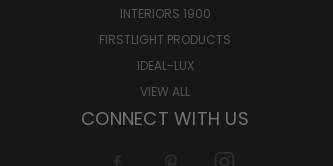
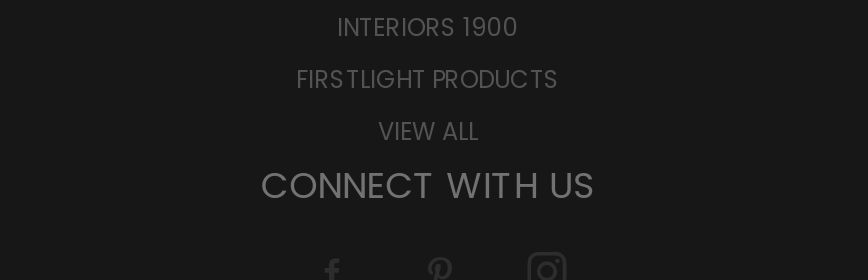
- IDEAL-LUX
